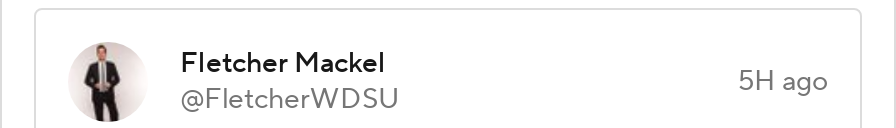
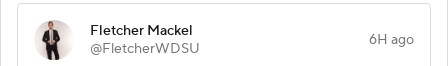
- 5H ago
+ 6H ago
